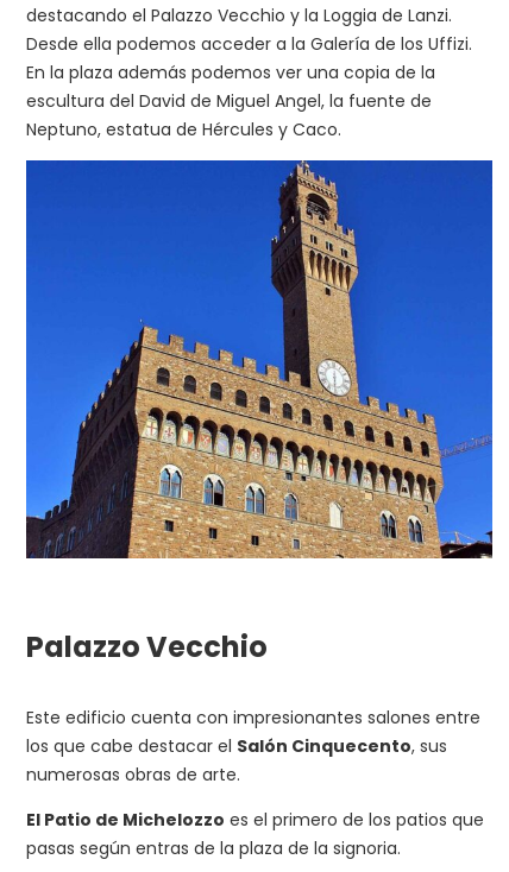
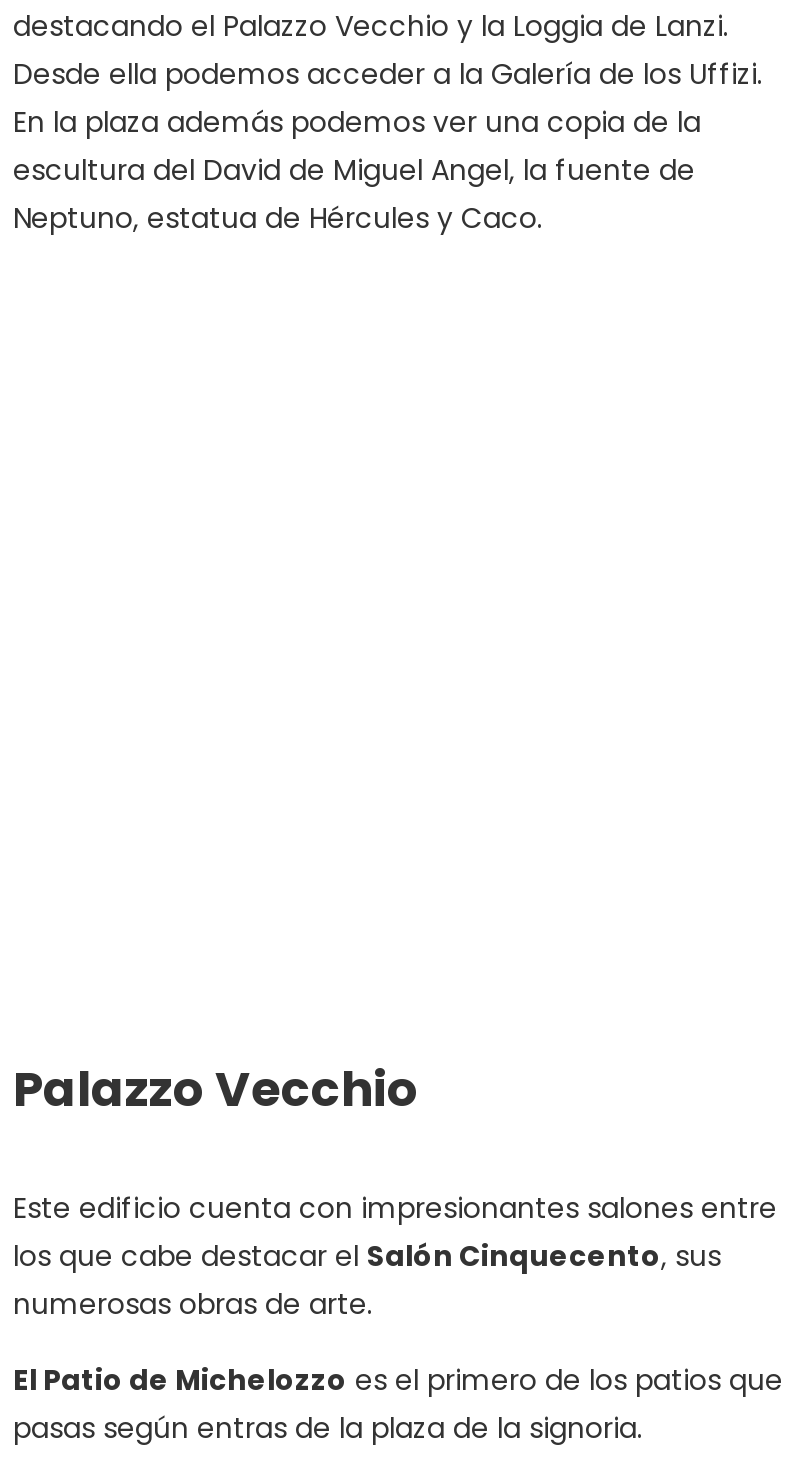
- [image]
